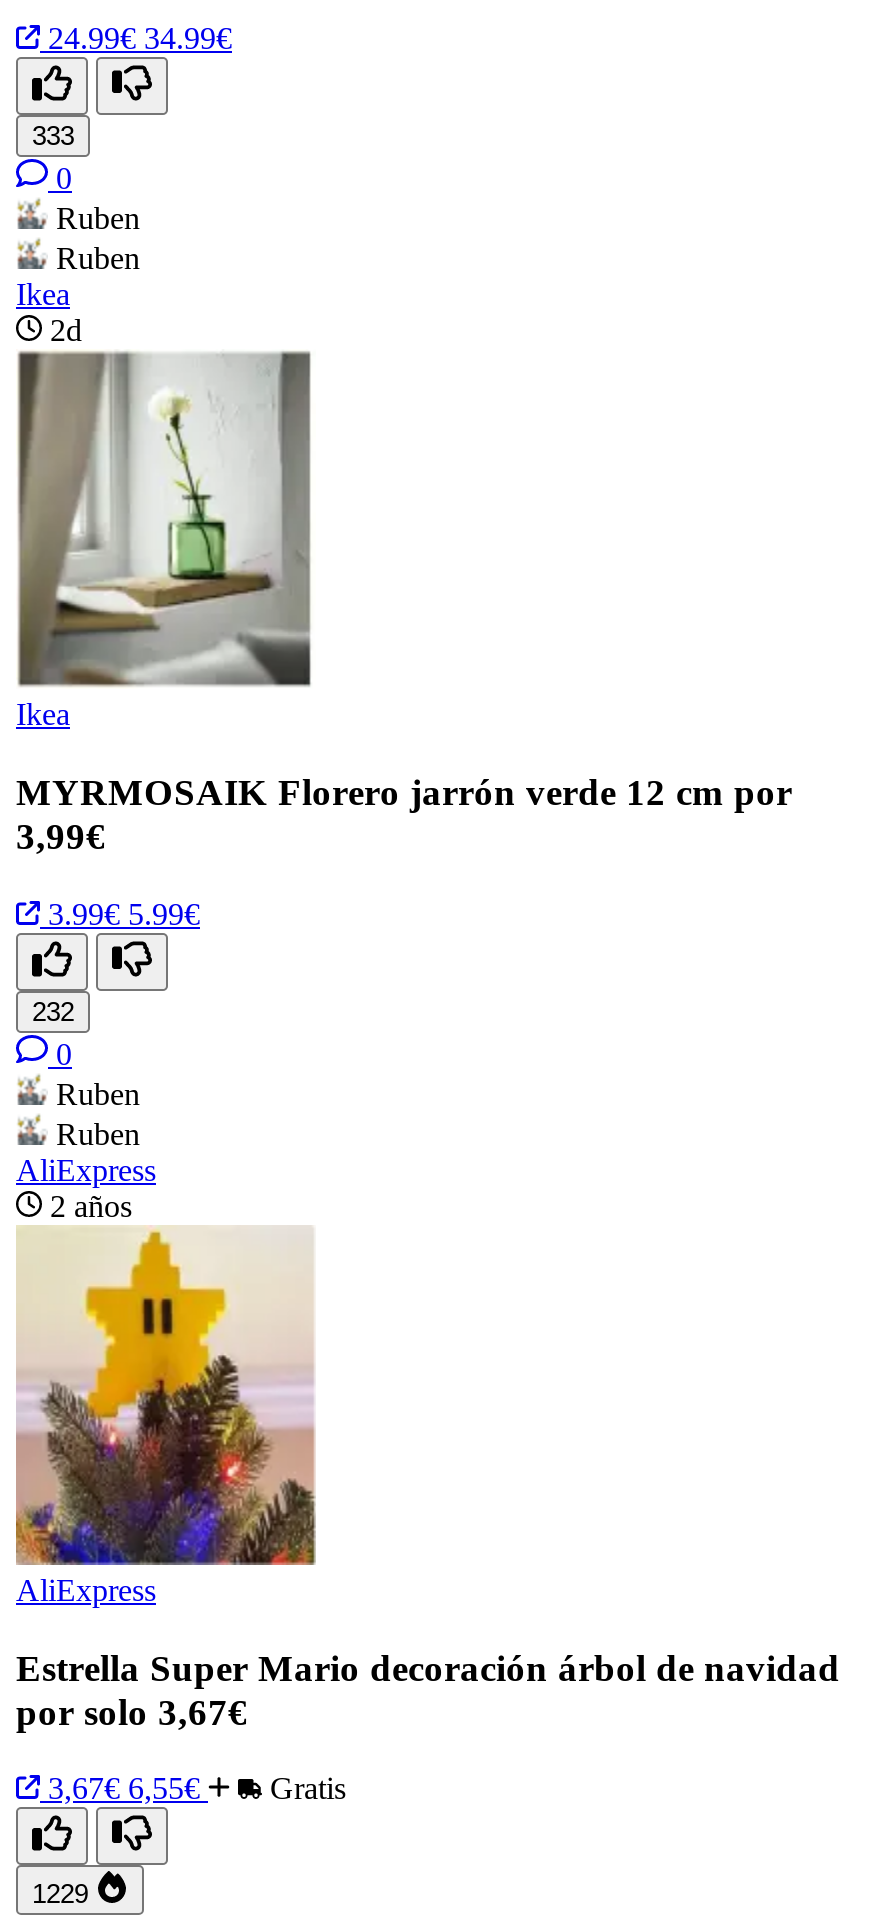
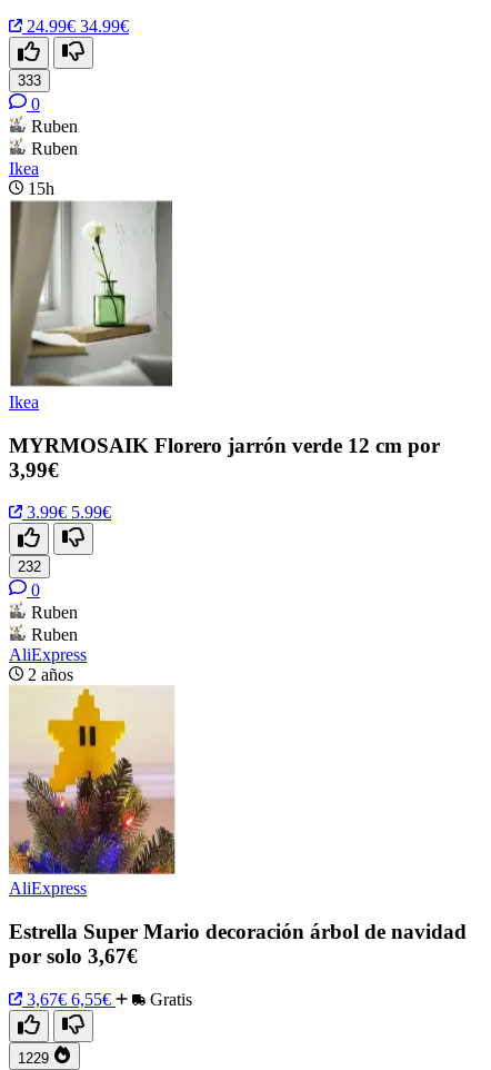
- 2d
+ 15h
